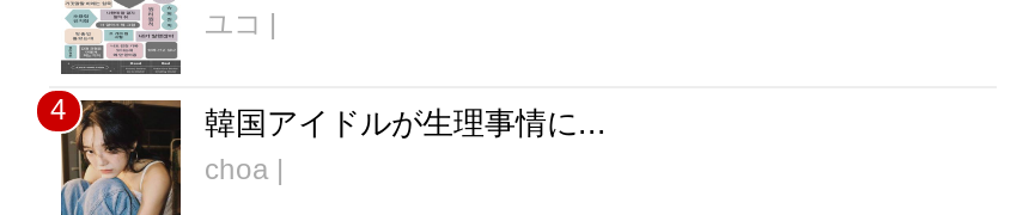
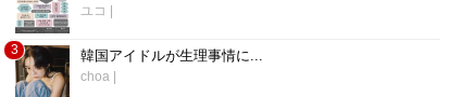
- 4
+ 3
